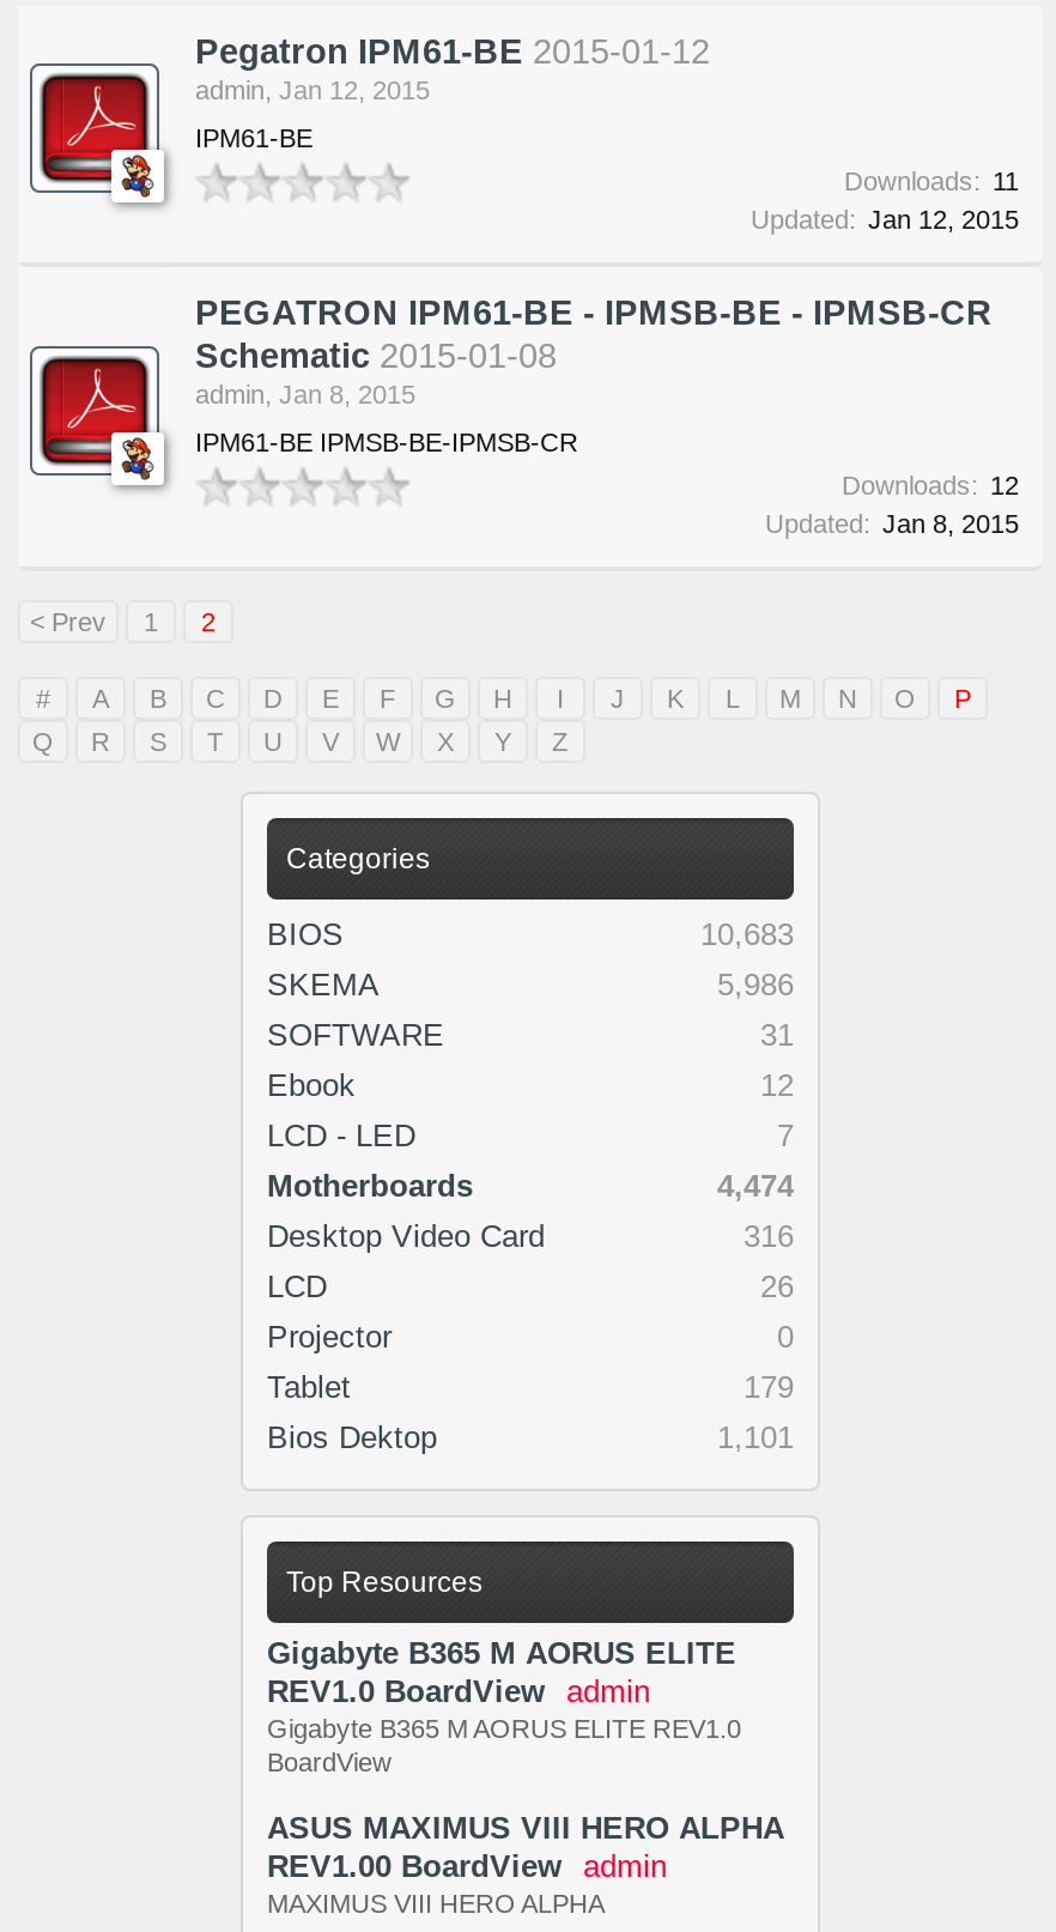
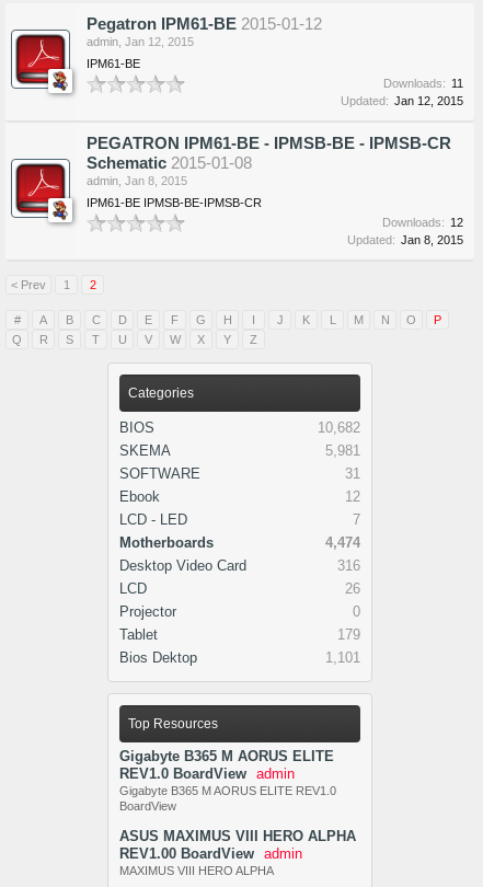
- 10,683
+ 10,682

- 5,986
+ 5,981
